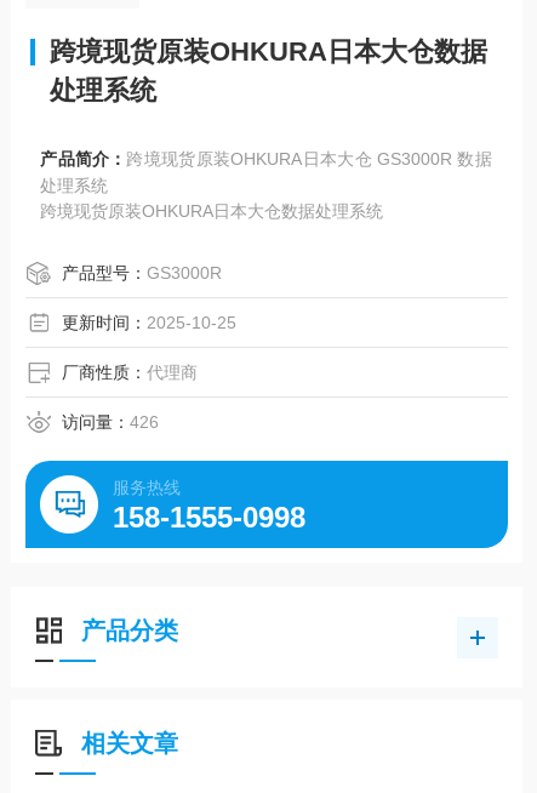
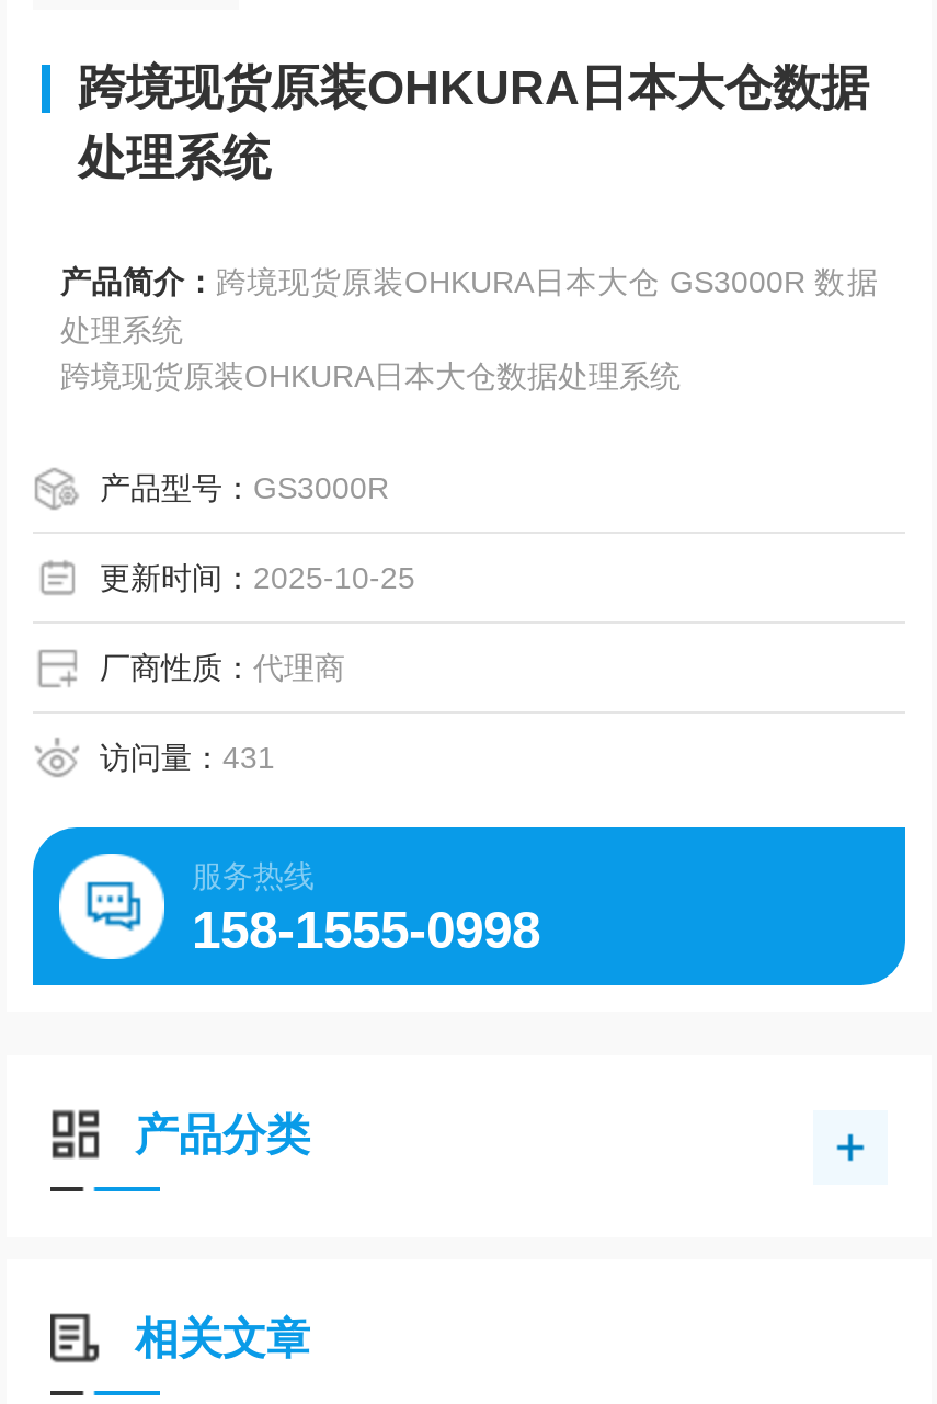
- 访问量：426
+ 访问量：431
